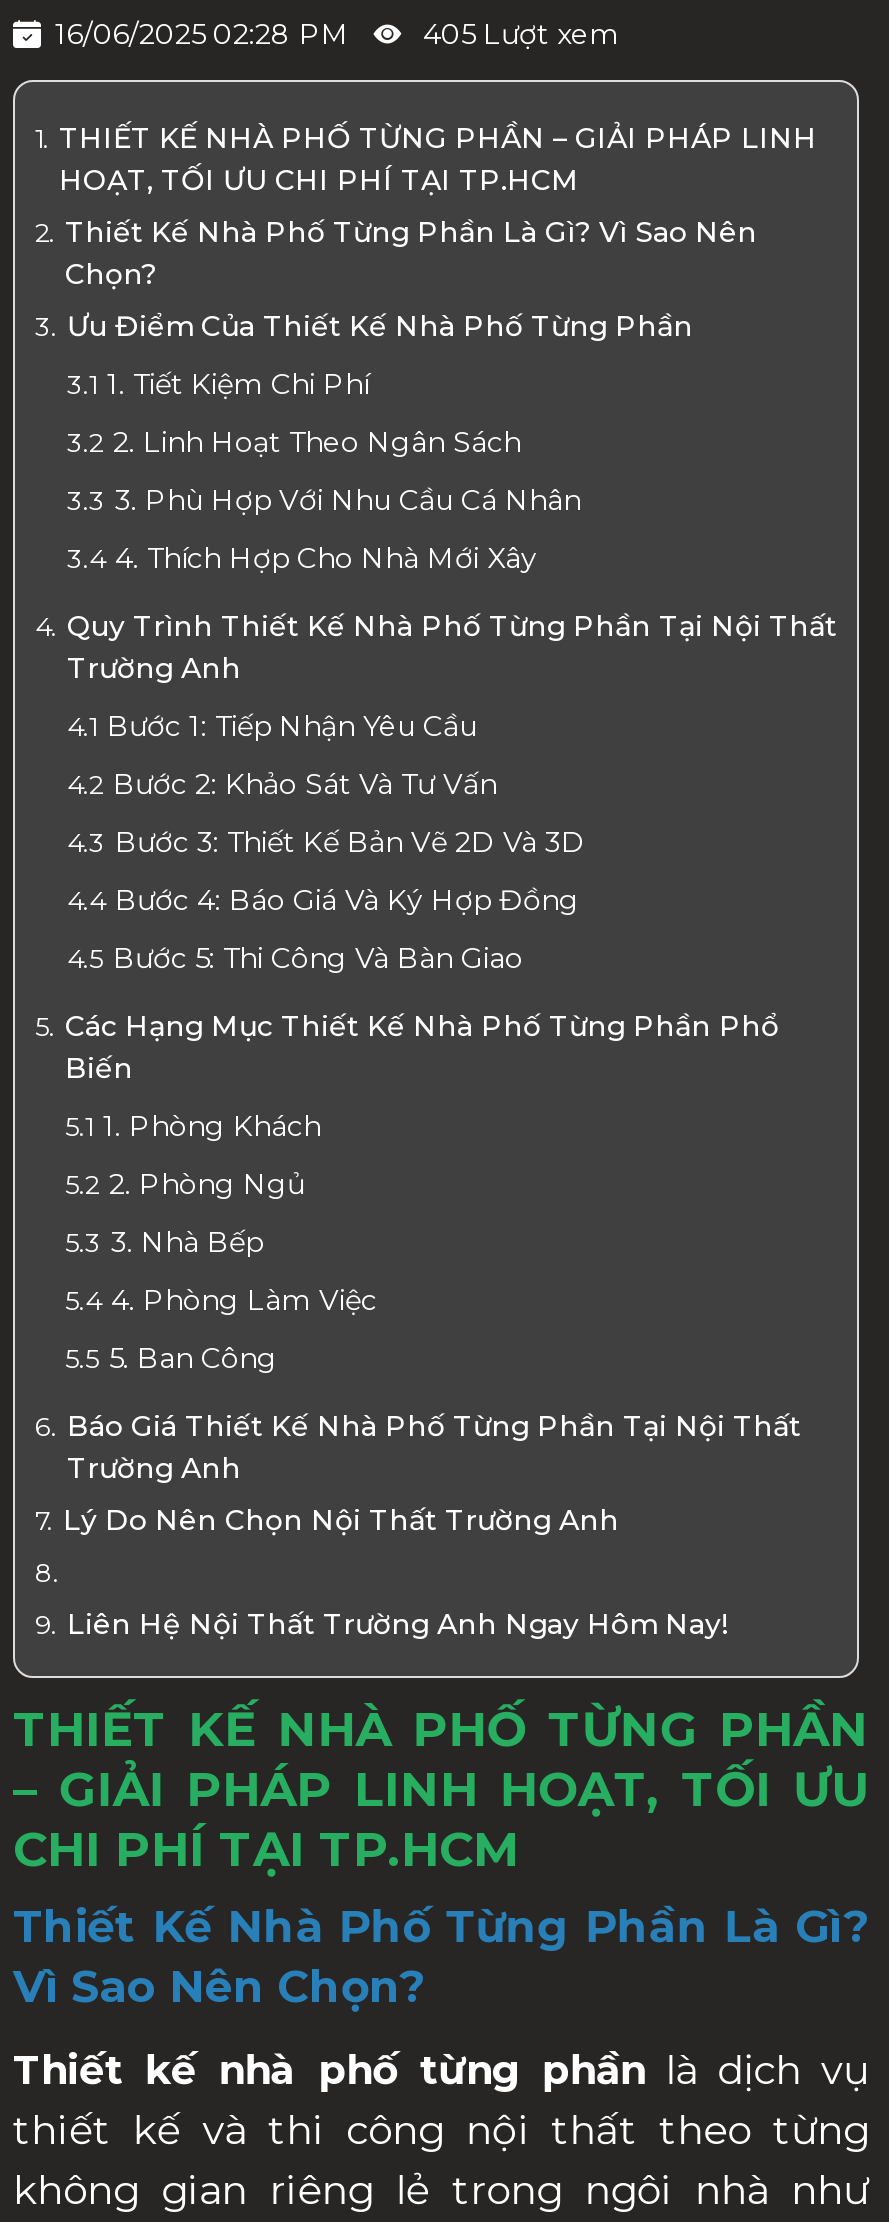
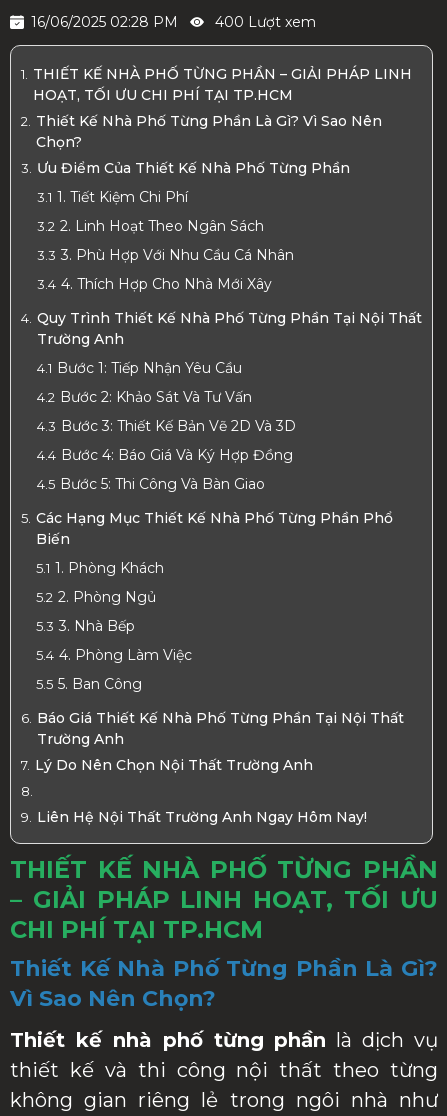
- 16/06/2025 02:28 PM 405 Lượt xem
+ 16/06/2025 02:28 PM 400 Lượt xem
